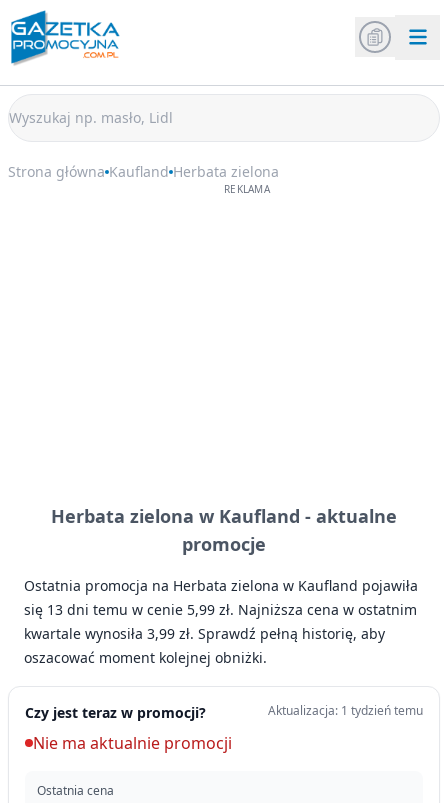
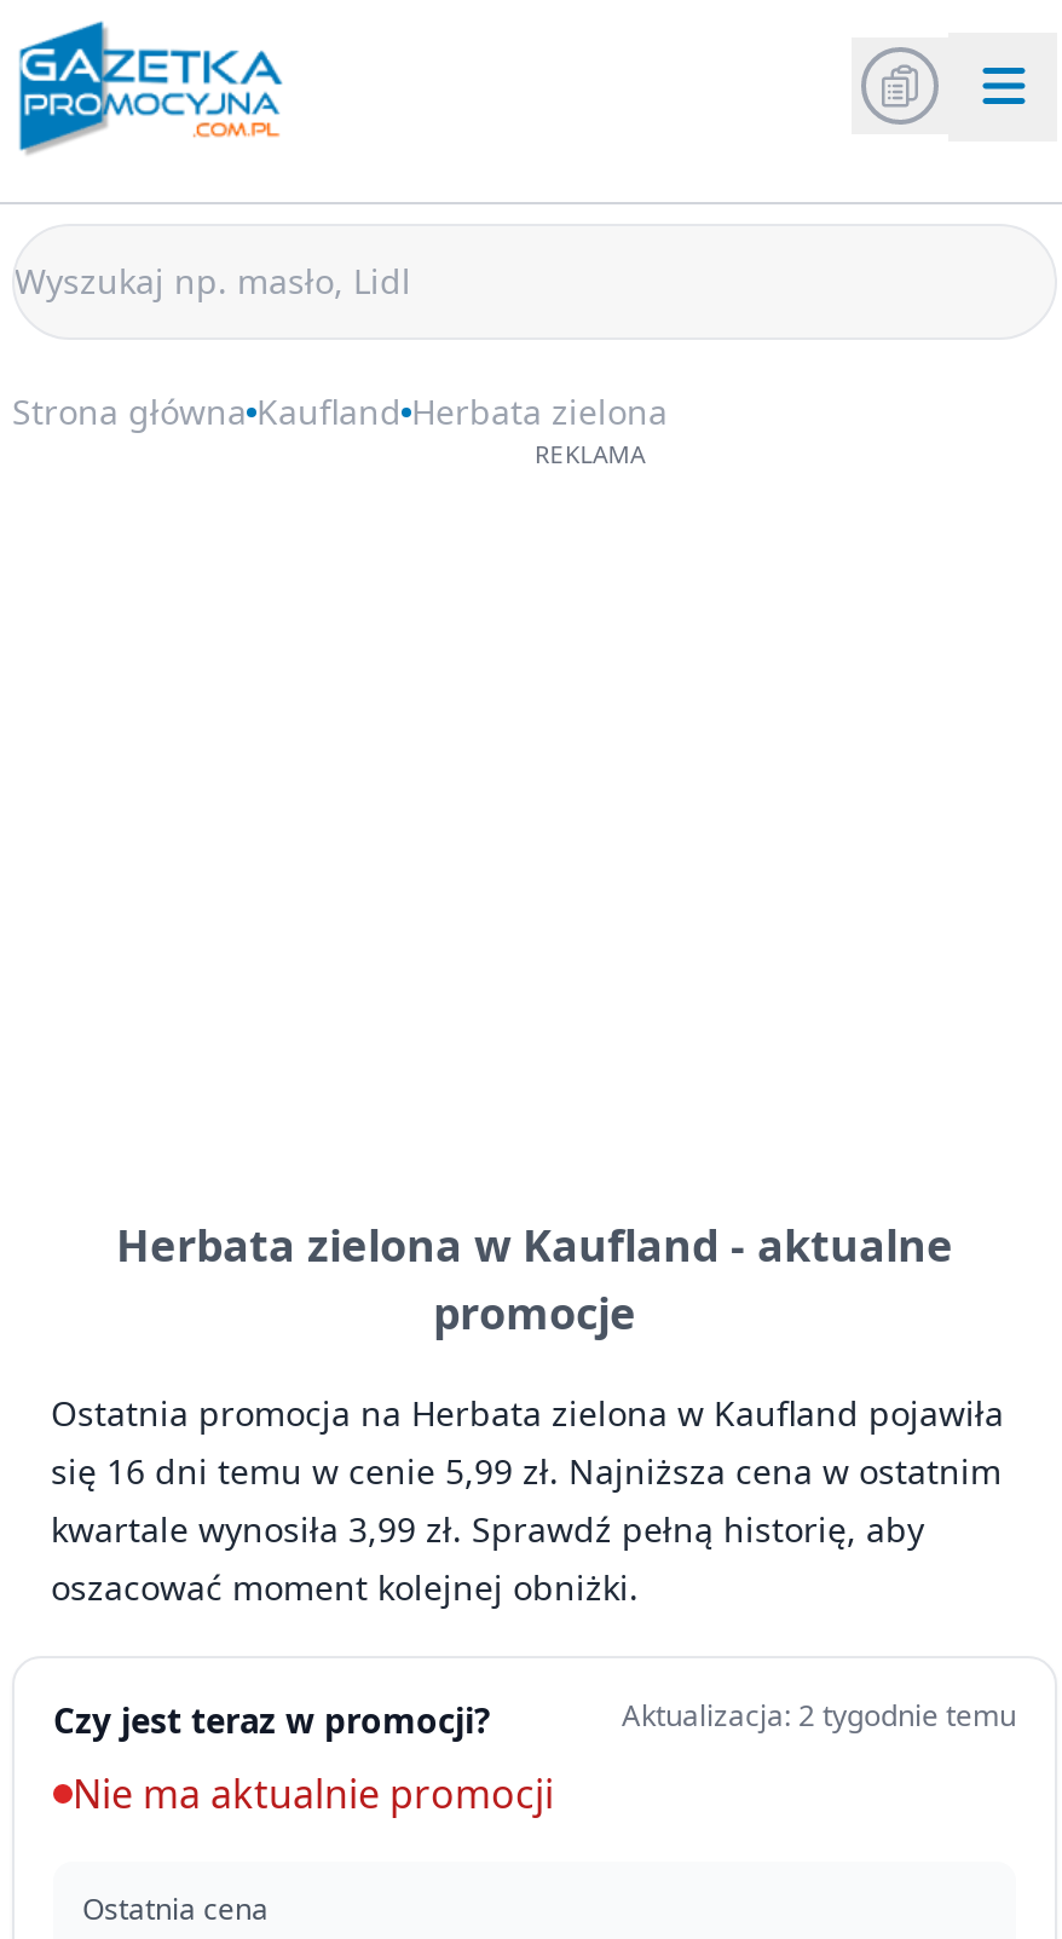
- się 13 dni temu w cenie 5,99 zł. Najniższa cena w ostatnim
+ się 16 dni temu w cenie 5,99 zł. Najniższa cena w ostatnim

- Aktualizacja: 1 tydzień temu
+ Aktualizacja: 2 tygodnie temu
